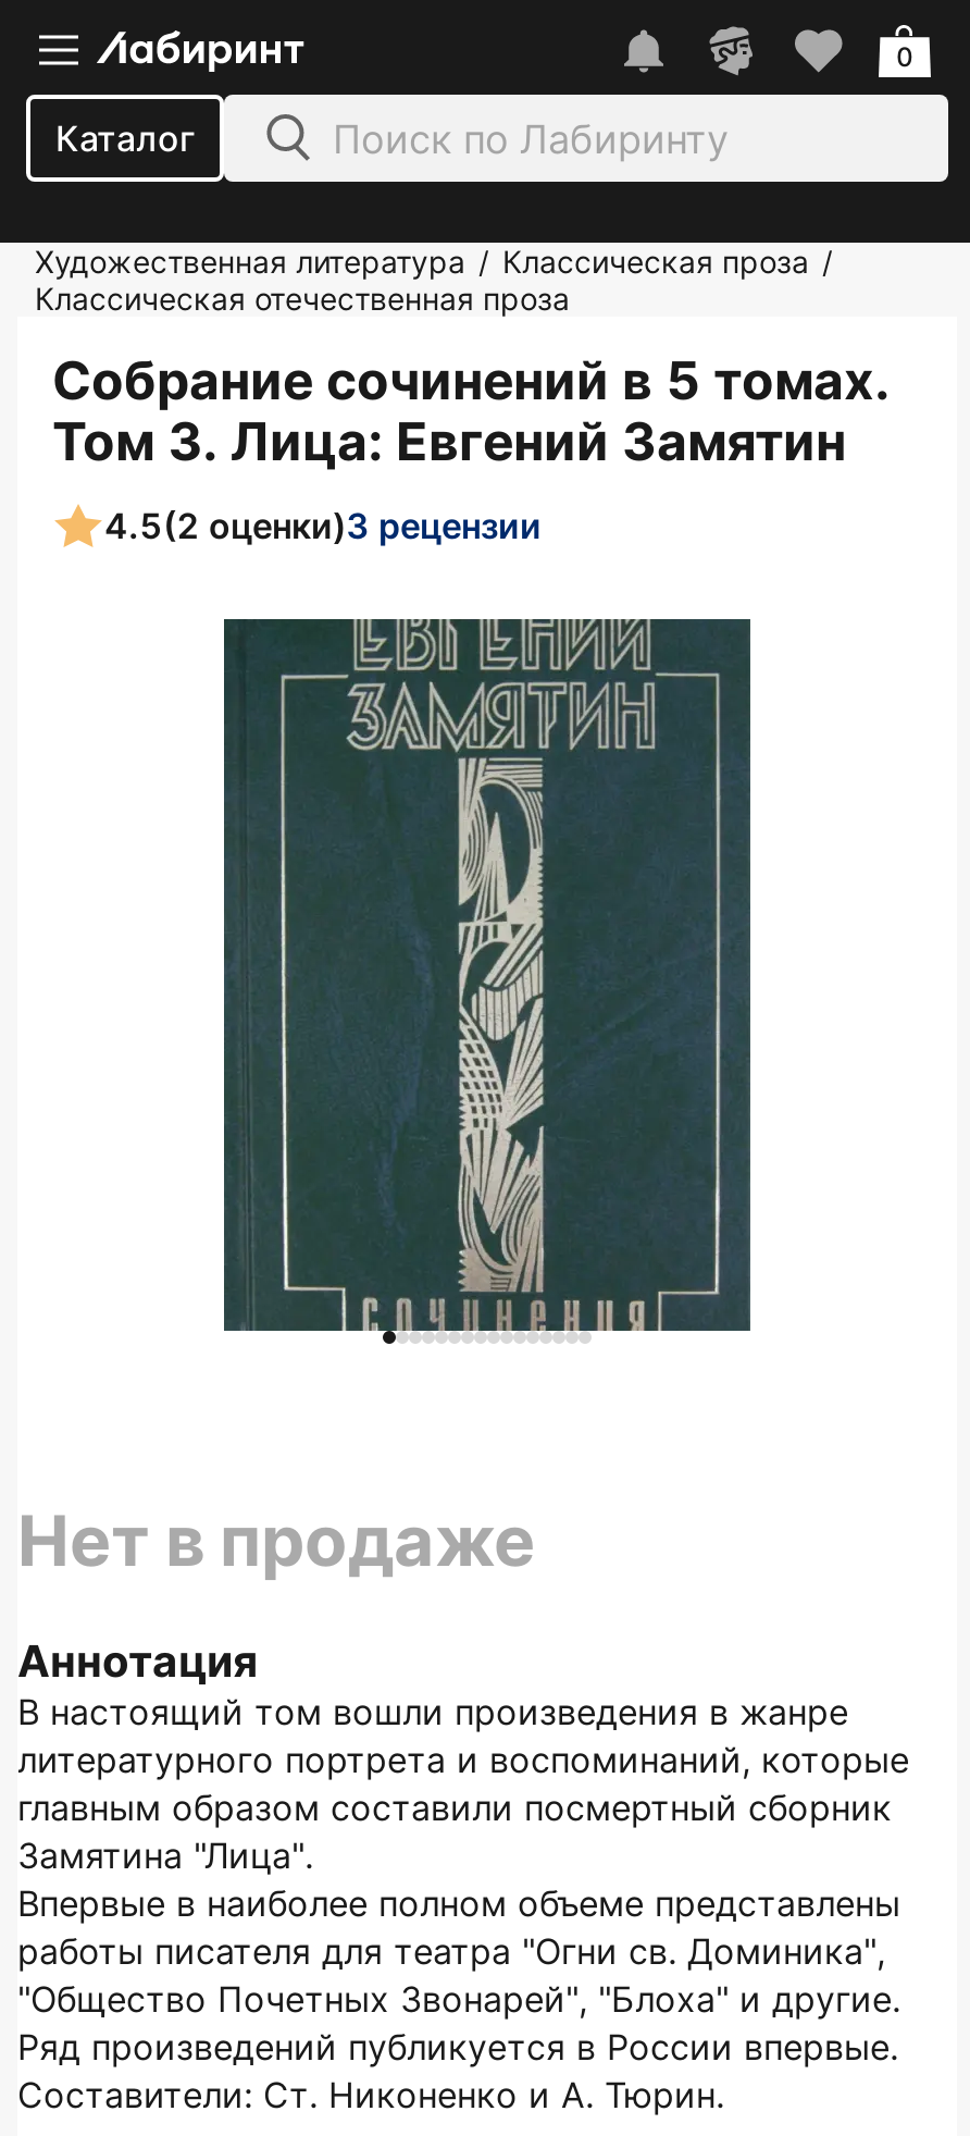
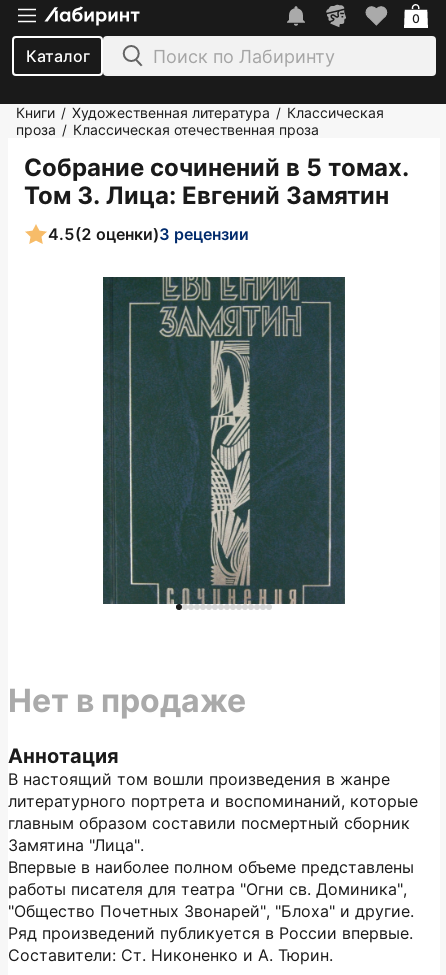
- Художественная литература / Классическая проза /
- Классическая отечественная проза
+ Книги / Художественная литература / Классическая
+ проза / Классическая отечественная проза
